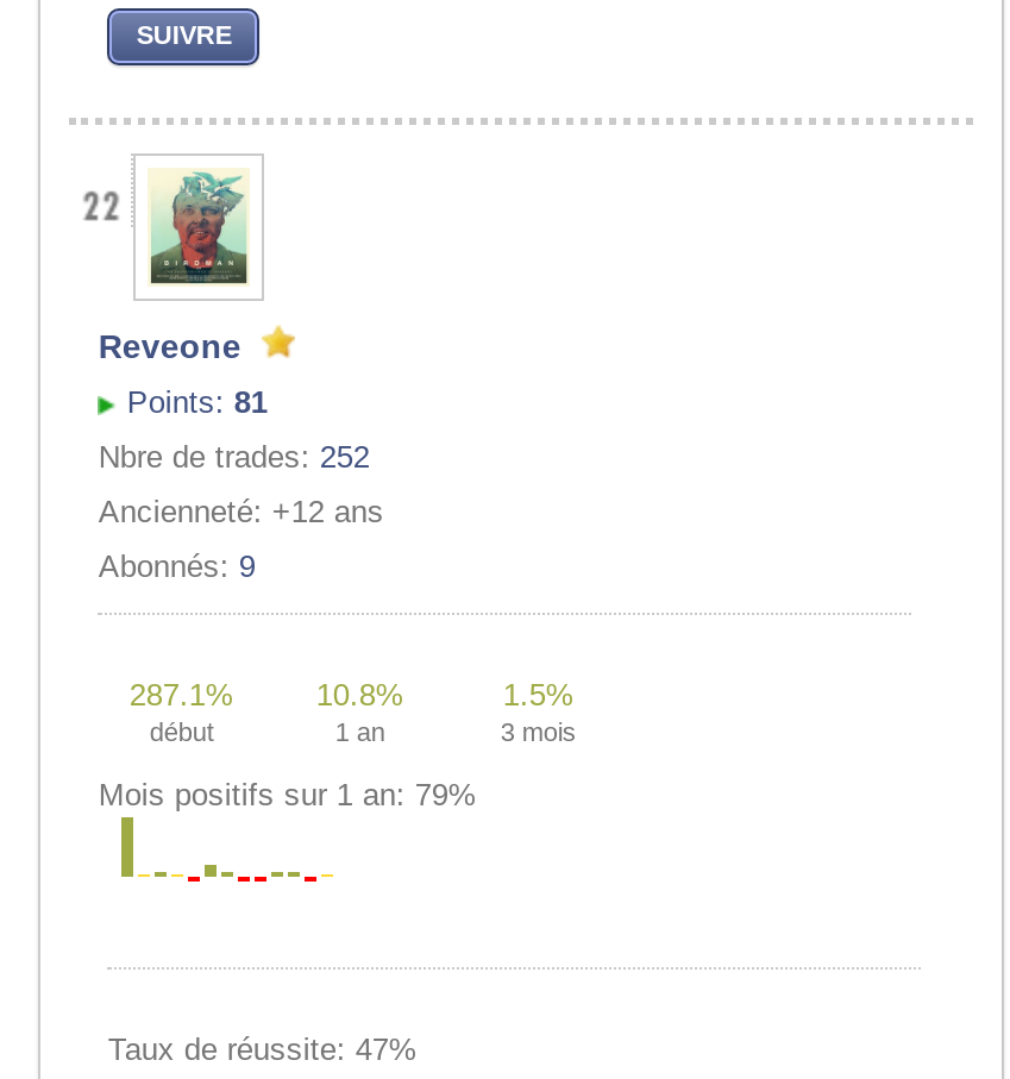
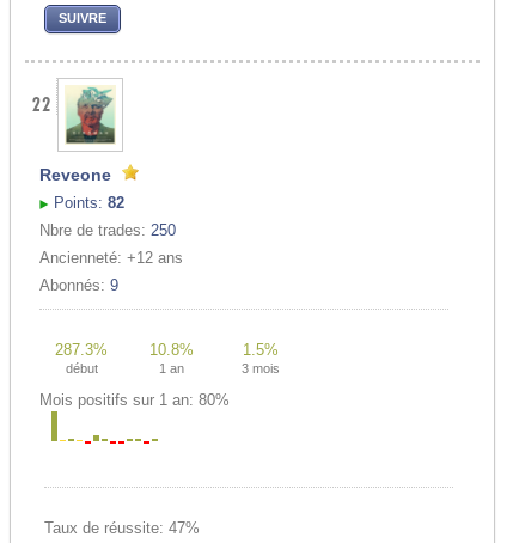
- Points: 81
+ Points: 82

- Nbre de trades: 252
+ Nbre de trades: 250

- 287.1%
+ 287.3%

- Mois positifs sur 1 an: 79%
+ Mois positifs sur 1 an: 80%
